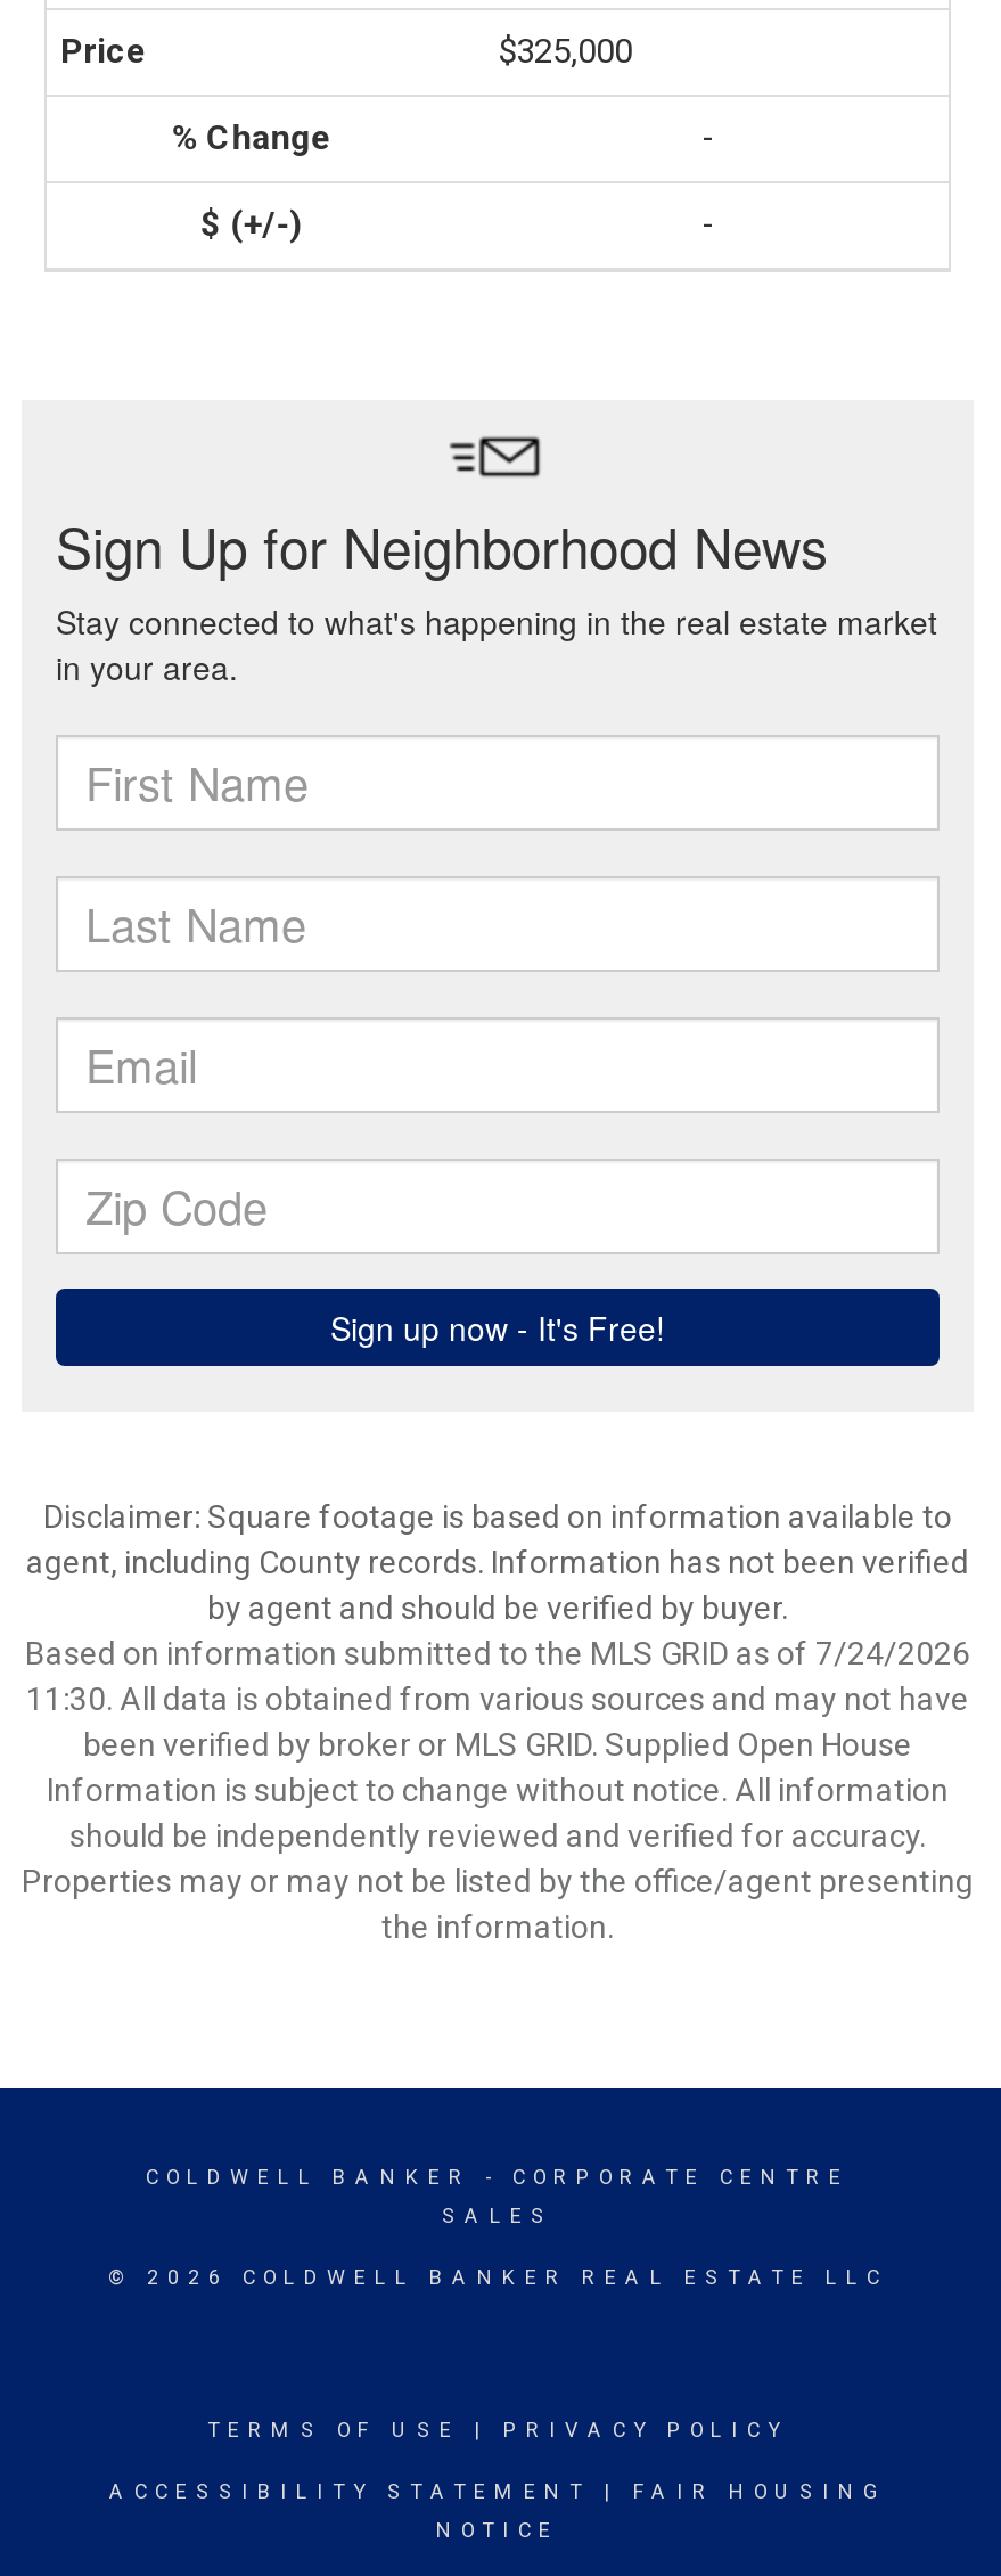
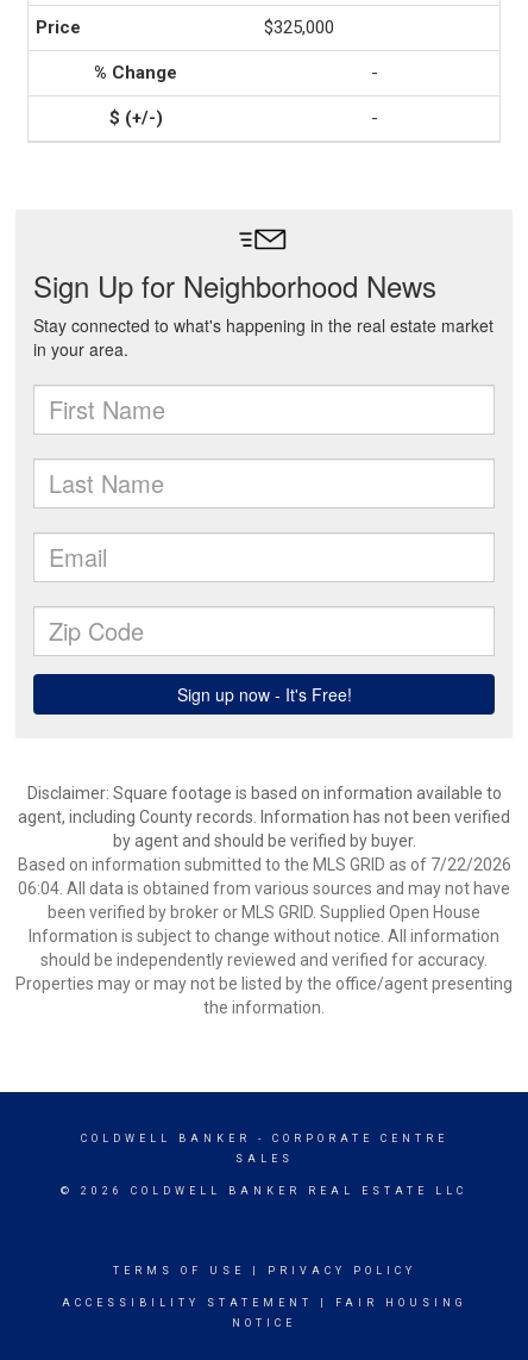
- Based on information submitted to the MLS GRID as of 7/24/2026
+ Based on information submitted to the MLS GRID as of 7/22/2026

- 11:30. All data is obtained from various sources and may not have
+ 06:04. All data is obtained from various sources and may not have
